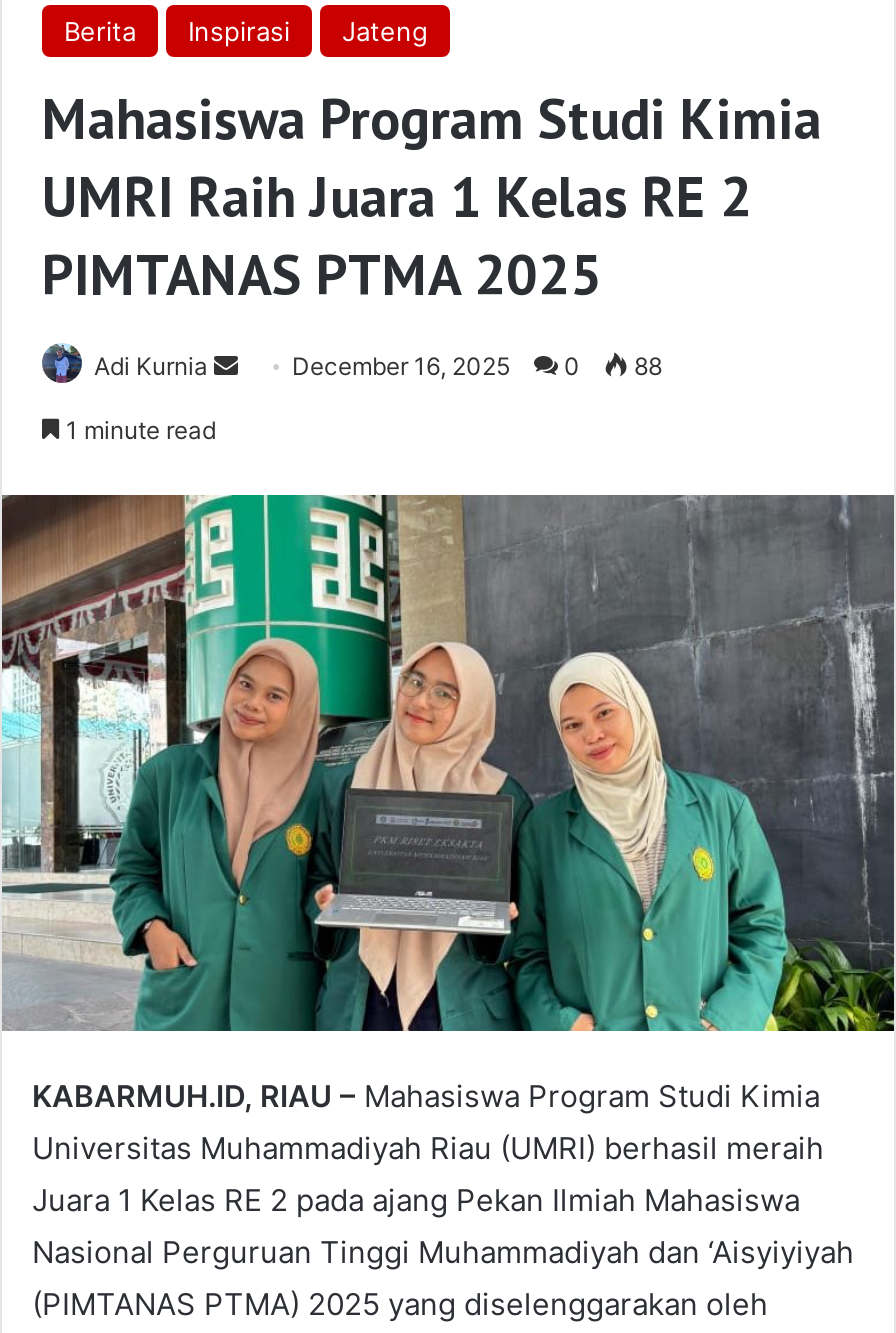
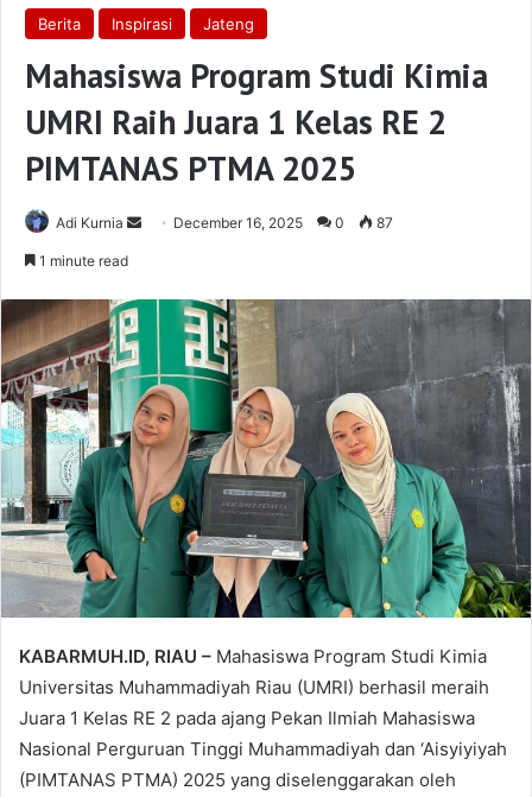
- 88
+ 87
